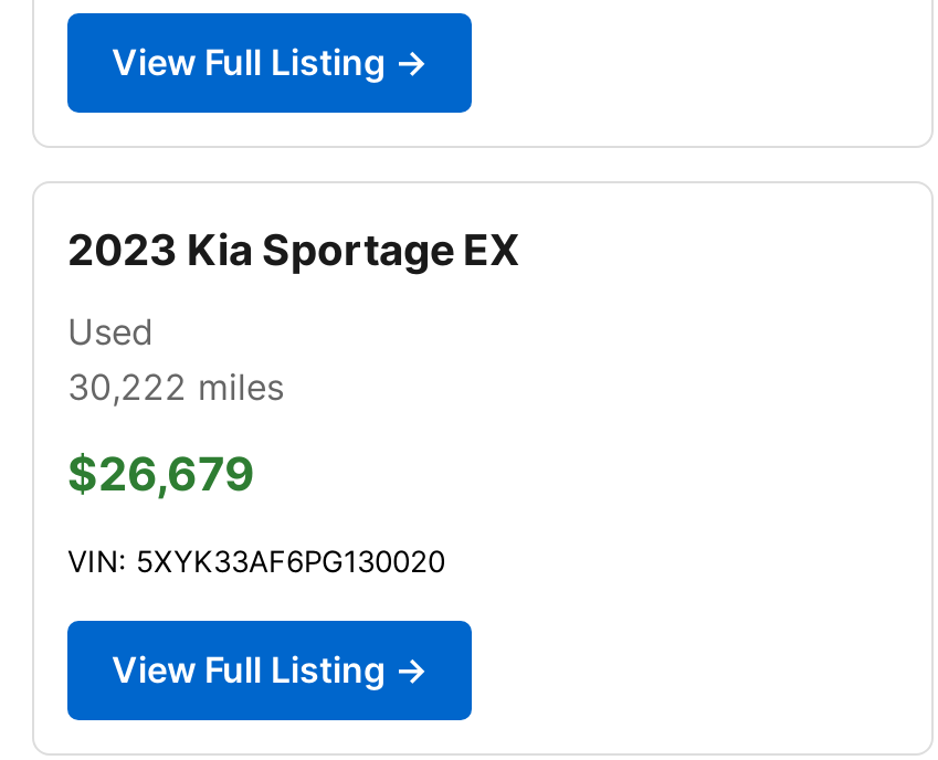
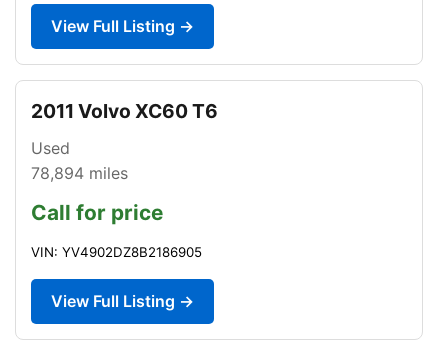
- 2023 Kia Sportage EX
+ 2011 Volvo XC60 T6

- 30,222 miles
+ 78,894 miles

- $26,679
+ Call for price

- VIN: 5XYK33AF6PG130020
+ VIN: YV4902DZ8B2186905
